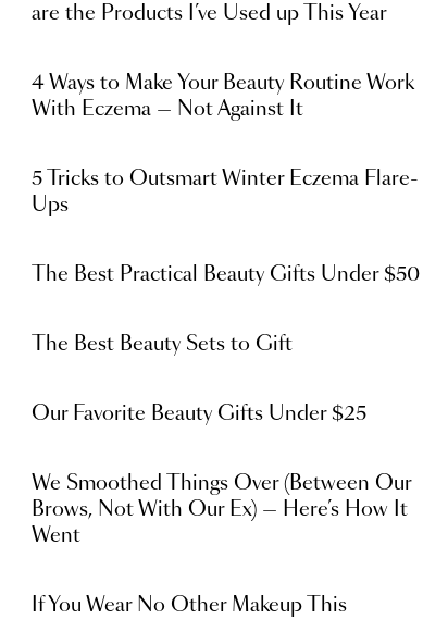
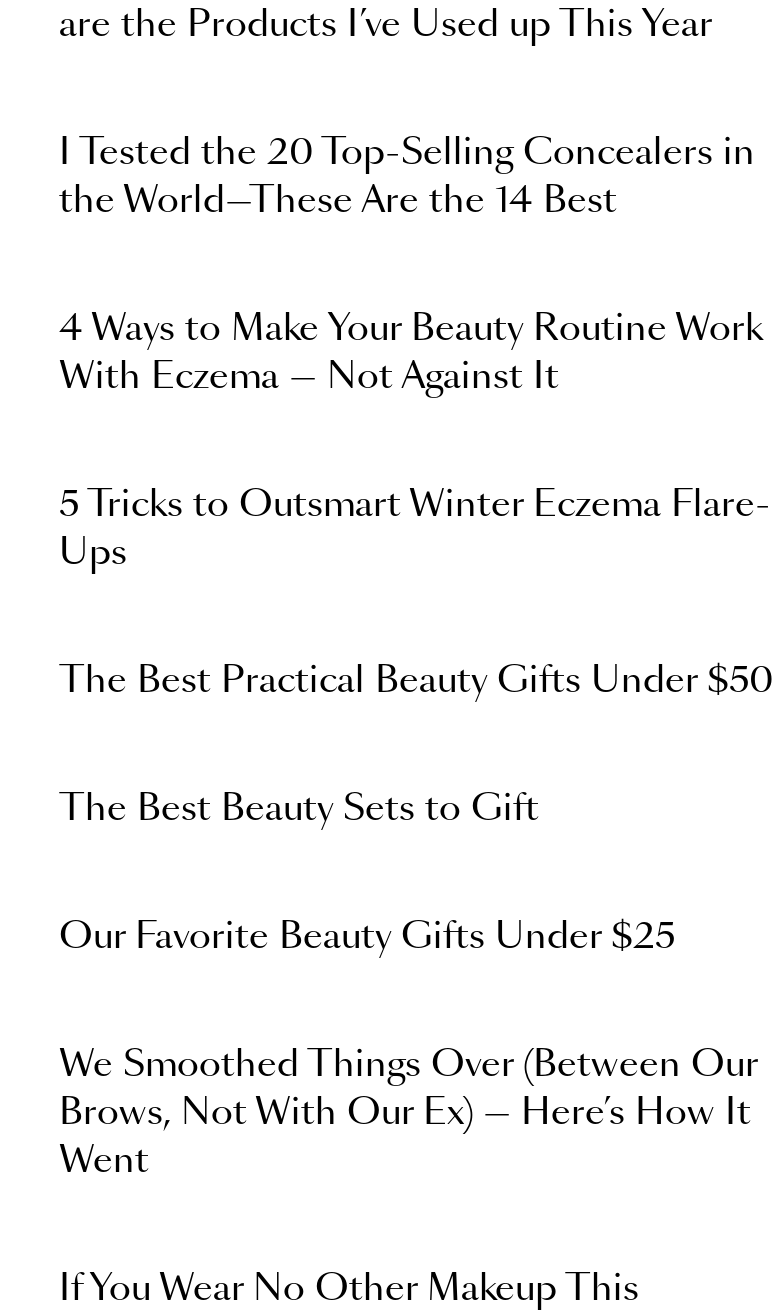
+ I Tested the 20 Top-Selling Concealers in
+ the World—These Are the 14 Best
